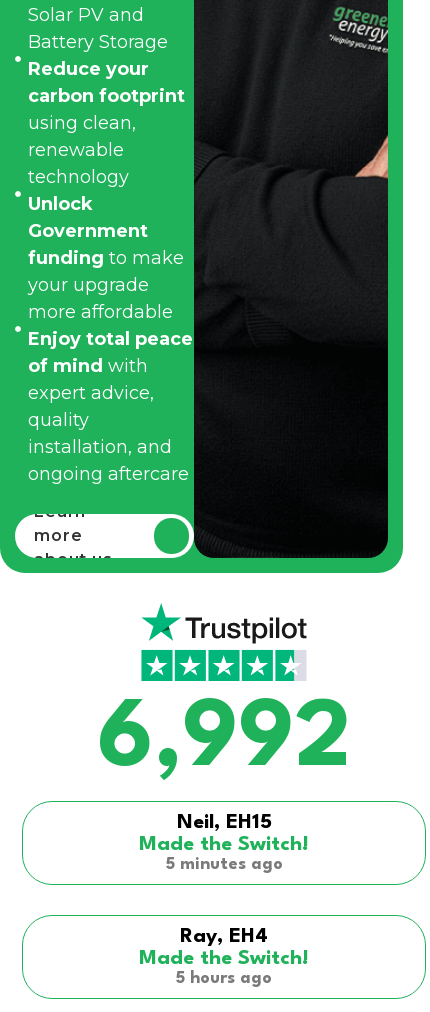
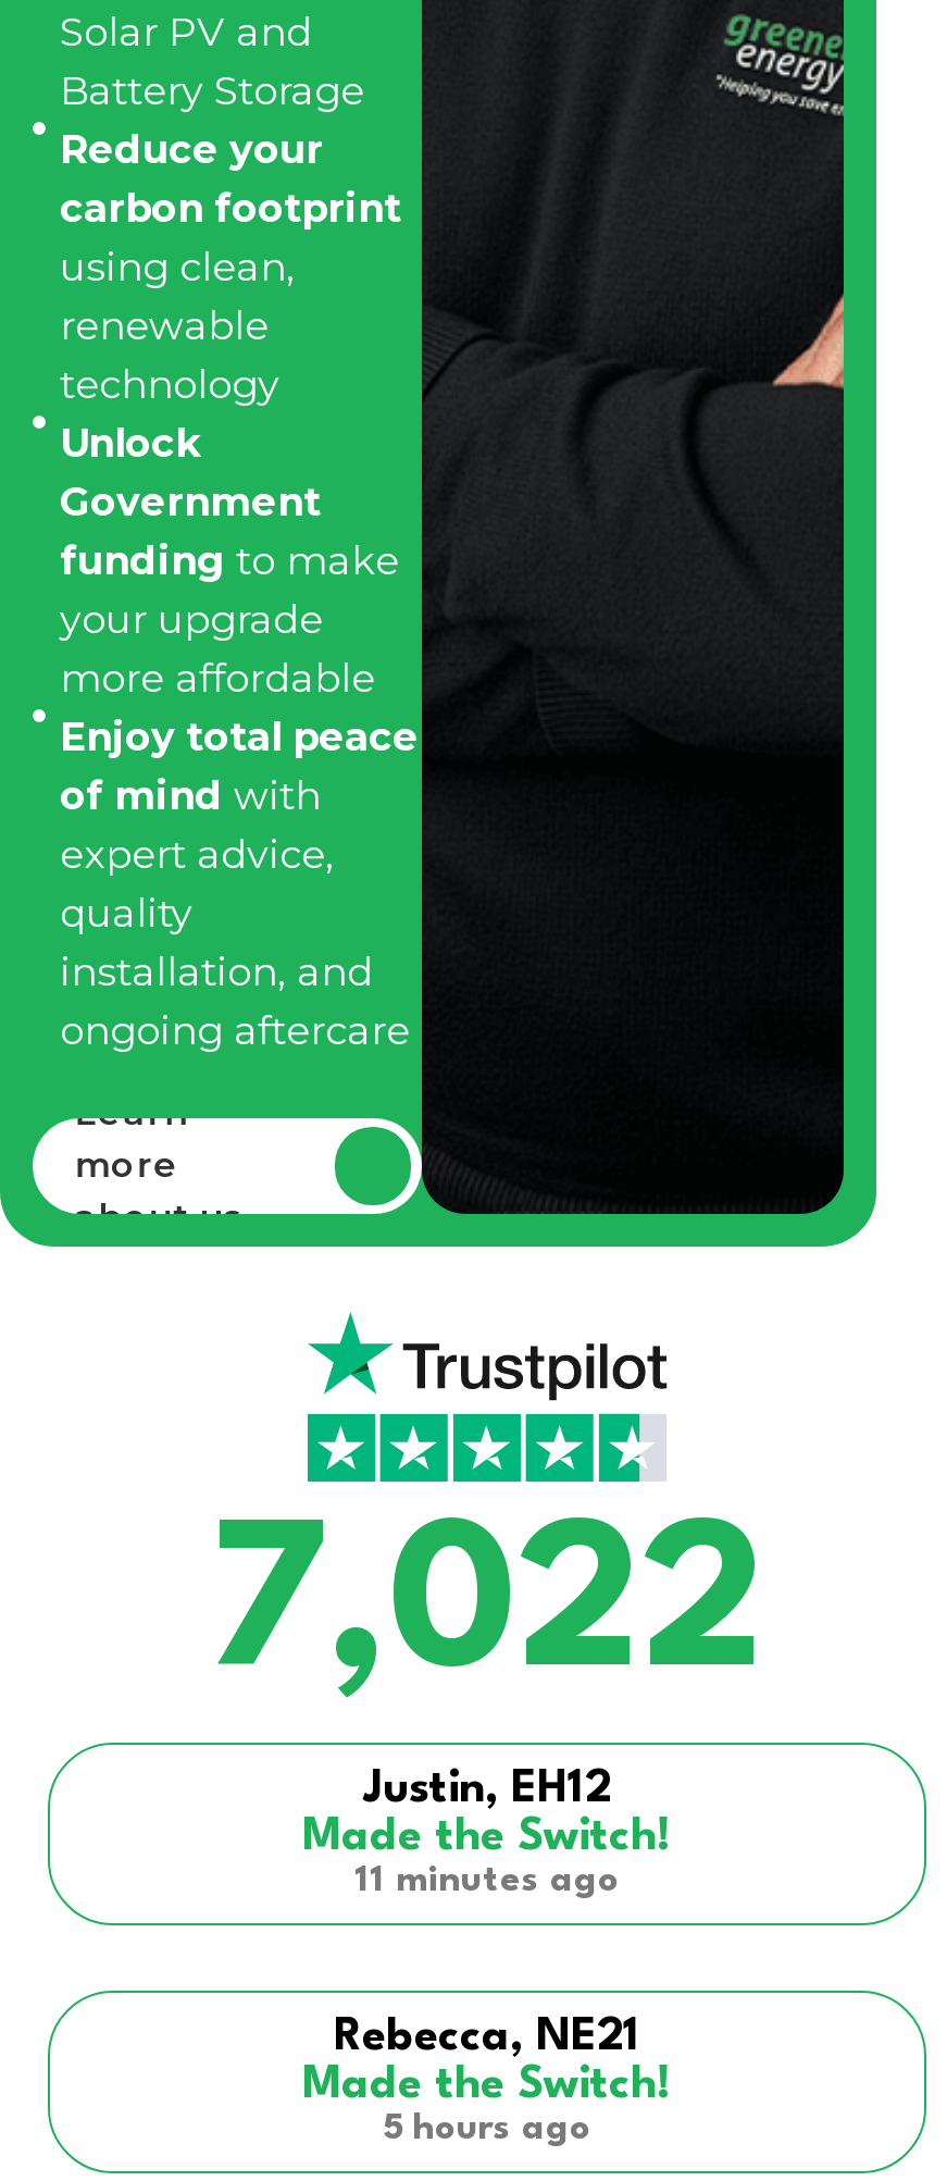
- 6,992
- Neil, EH15
+ 7,022
+ Justin, EH12

- 5 minutes ago
+ 11 minutes ago

- Ray, EH4
+ Rebecca, NE21
